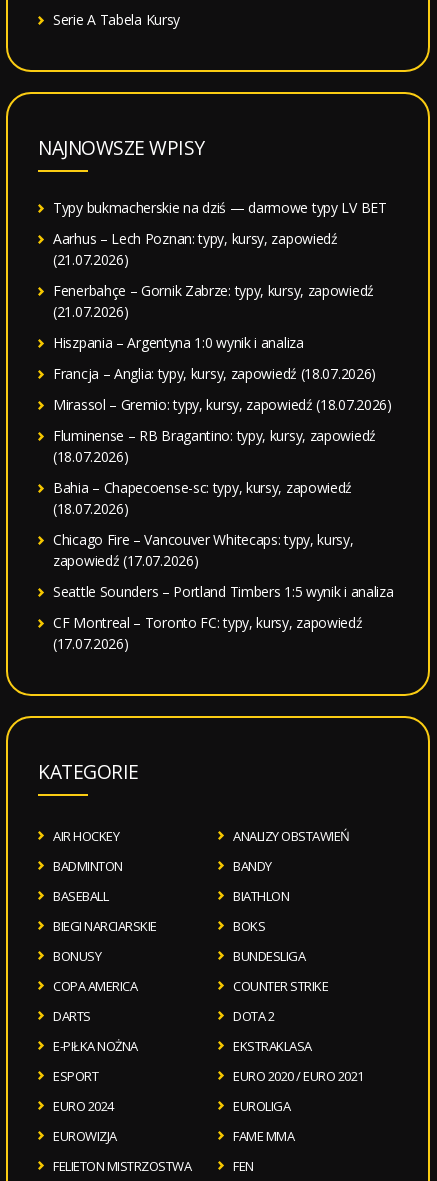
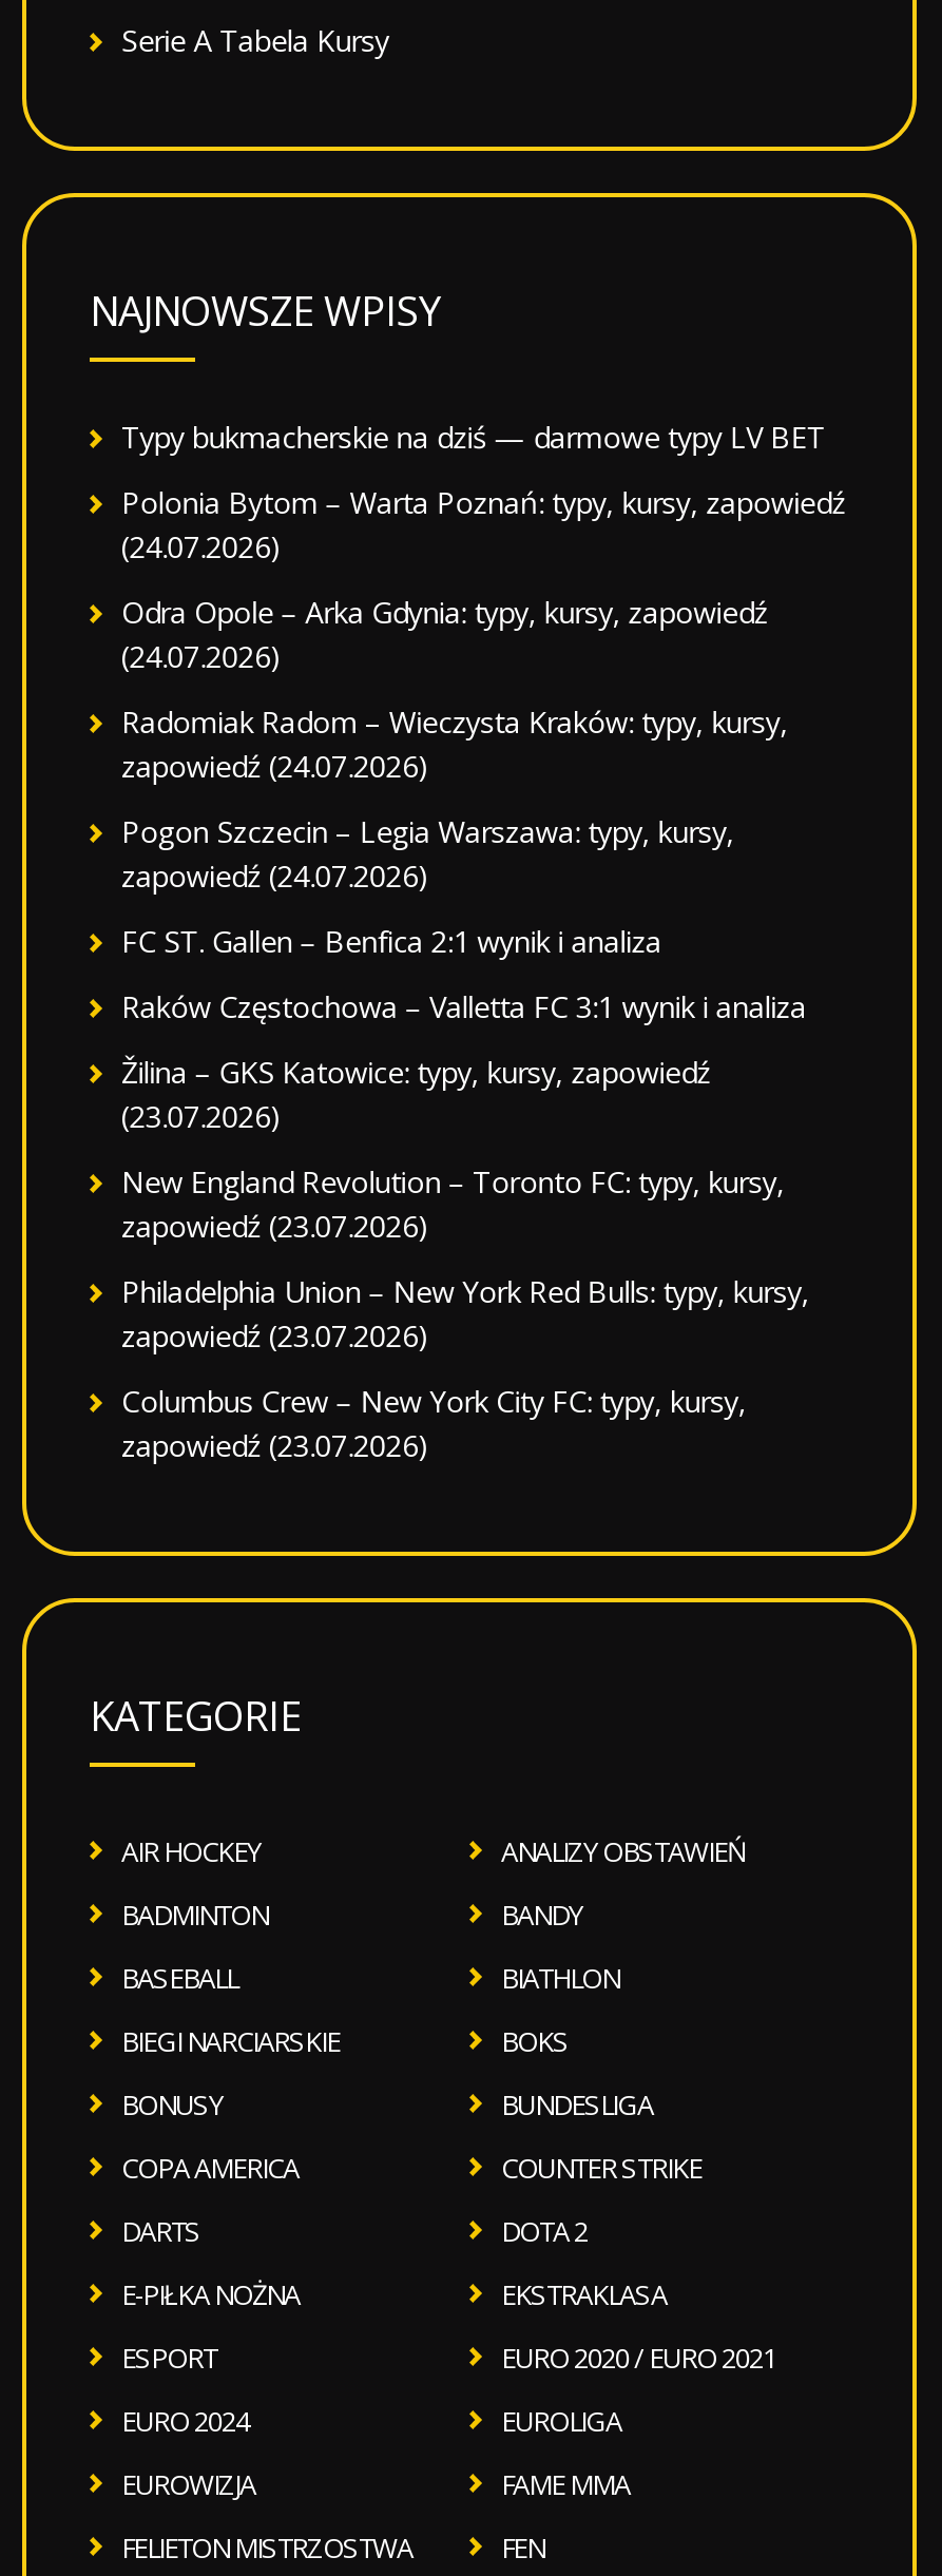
- Aarhus – Lech Poznan: typy, kursy, zapowiedź
- (21.07.2026)
+ Polonia Bytom – Warta Poznań: typy, kursy, zapowiedź
+ (24.07.2026)

- Fenerbahçe – Gornik Zabrze: typy, kursy, zapowiedź
- (21.07.2026)
+ Odra Opole – Arka Gdynia: typy, kursy, zapowiedź
+ (24.07.2026)

- Hiszpania – Argentyna 1:0 wynik i analiza
+ Radomiak Radom – Wieczysta Kraków: typy, kursy,
+ zapowiedź (24.07.2026)

- Francja – Anglia: typy, kursy, zapowiedź (18.07.2026)
+ Pogon Szczecin – Legia Warszawa: typy, kursy,
+ zapowiedź (24.07.2026)

- Mirassol – Gremio: typy, kursy, zapowiedź (18.07.2026)
+ FC ST. Gallen – Benfica 2:1 wynik i analiza

- Fluminense – RB Bragantino: typy, kursy, zapowiedź
- (18.07.2026)
+ Raków Częstochowa – Valletta FC 3:1 wynik i analiza

- Bahia – Chapecoense-sc: typy, kursy, zapowiedź
- (18.07.2026)
+ Žilina – GKS Katowice: typy, kursy, zapowiedź
+ (23.07.2026)

- Chicago Fire – Vancouver Whitecaps: typy, kursy,
- zapowiedź (17.07.2026)
+ New England Revolution – Toronto FC: typy, kursy,
+ zapowiedź (23.07.2026)

- Seattle Sounders – Portland Timbers 1:5 wynik i analiza
+ Philadelphia Union – New York Red Bulls: typy, kursy,
+ zapowiedź (23.07.2026)

- CF Montreal – Toronto FC: typy, kursy, zapowiedź
- (17.07.2026)
+ Columbus Crew – New York City FC: typy, kursy,
+ zapowiedź (23.07.2026)
